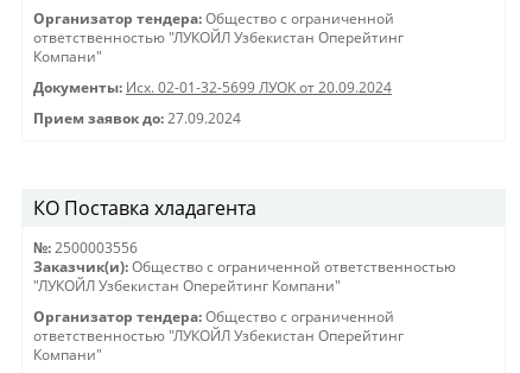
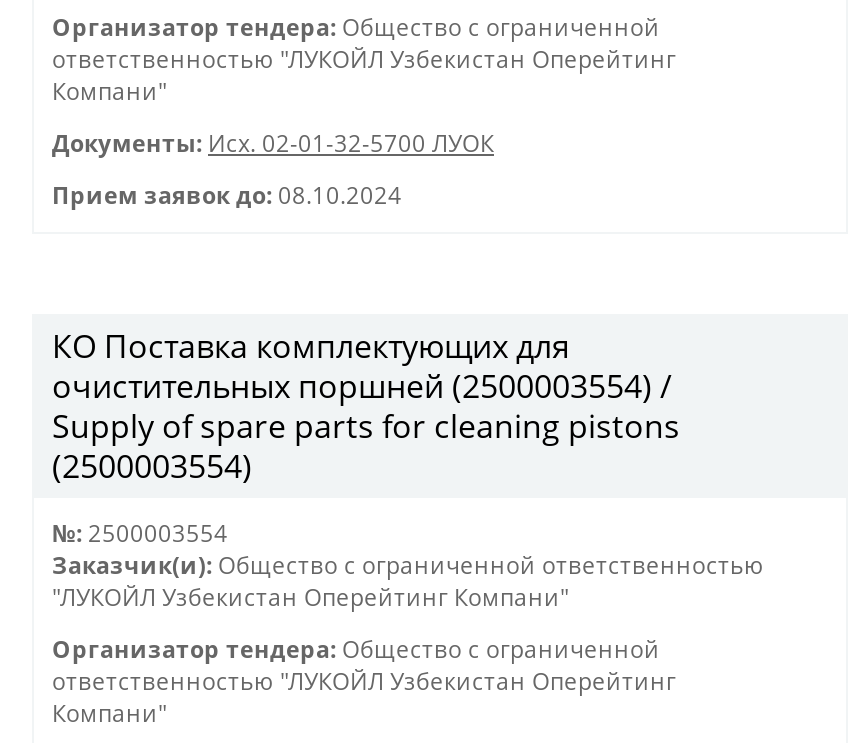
- Документы: Исх. 02-01-32-5699 ЛУОК от 20.09.2024
+ Документы: Исх. 02-01-32-5700 ЛУОК

- Прием заявок до: 27.09.2024
+ Прием заявок до: 08.10.2024

- КО Поставка хладагента
+ КО Поставка комплектующих для
+ очистительных поршней (2500003554) /
+ Supply of spare parts for cleaning pistons
+ (2500003554)

- №: 2500003556
+ №: 2500003554
